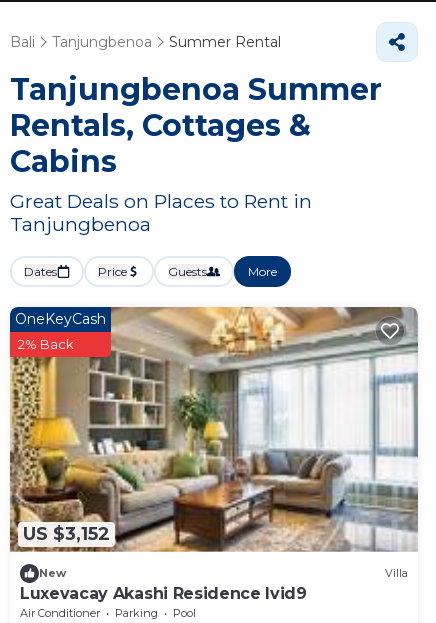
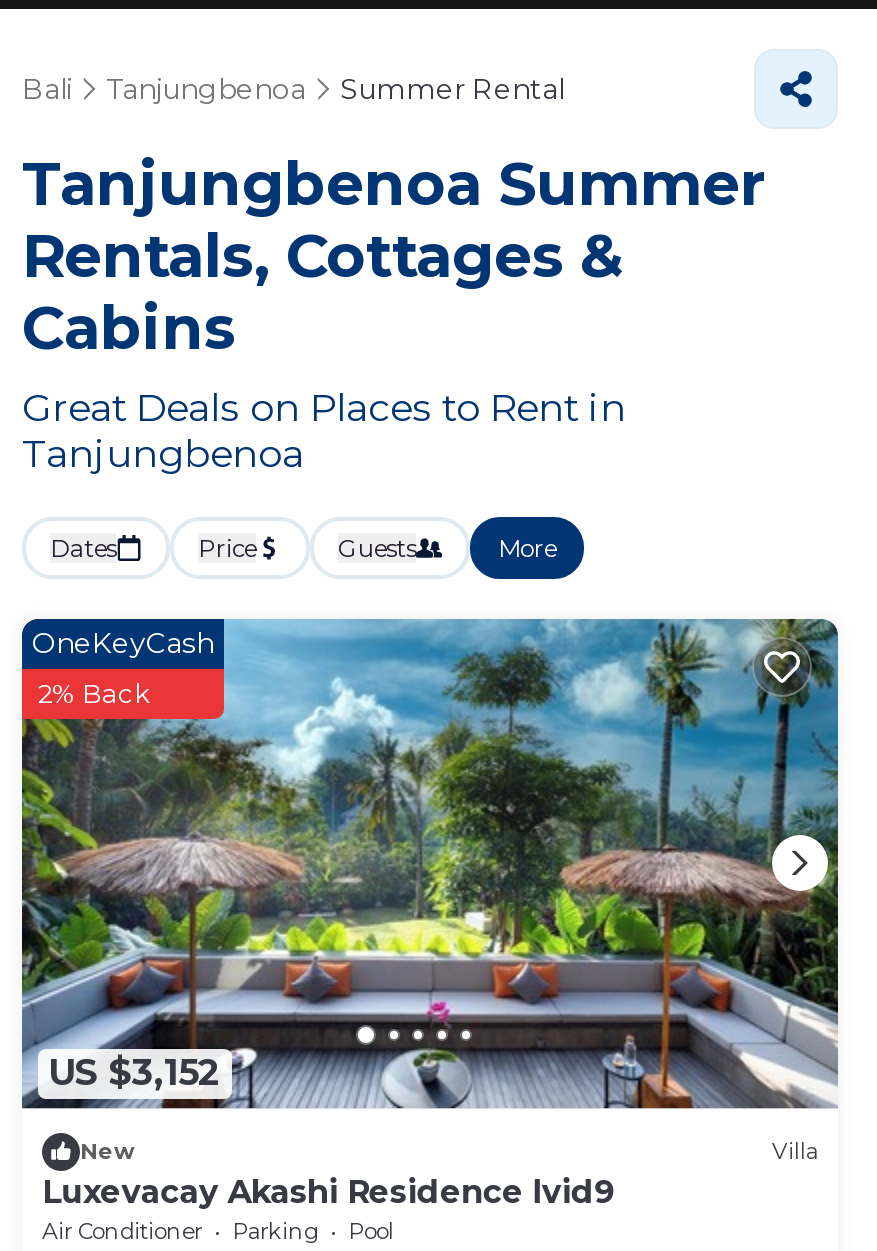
- [image]
+ [image]
